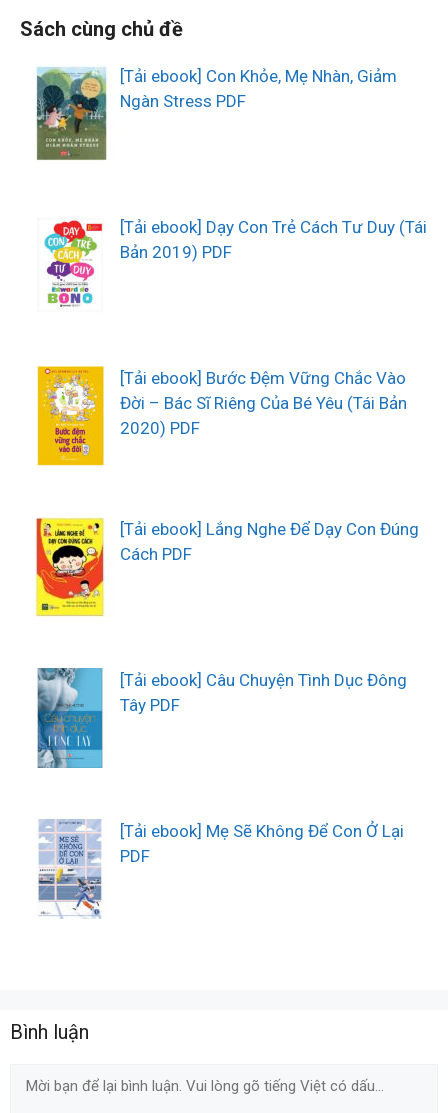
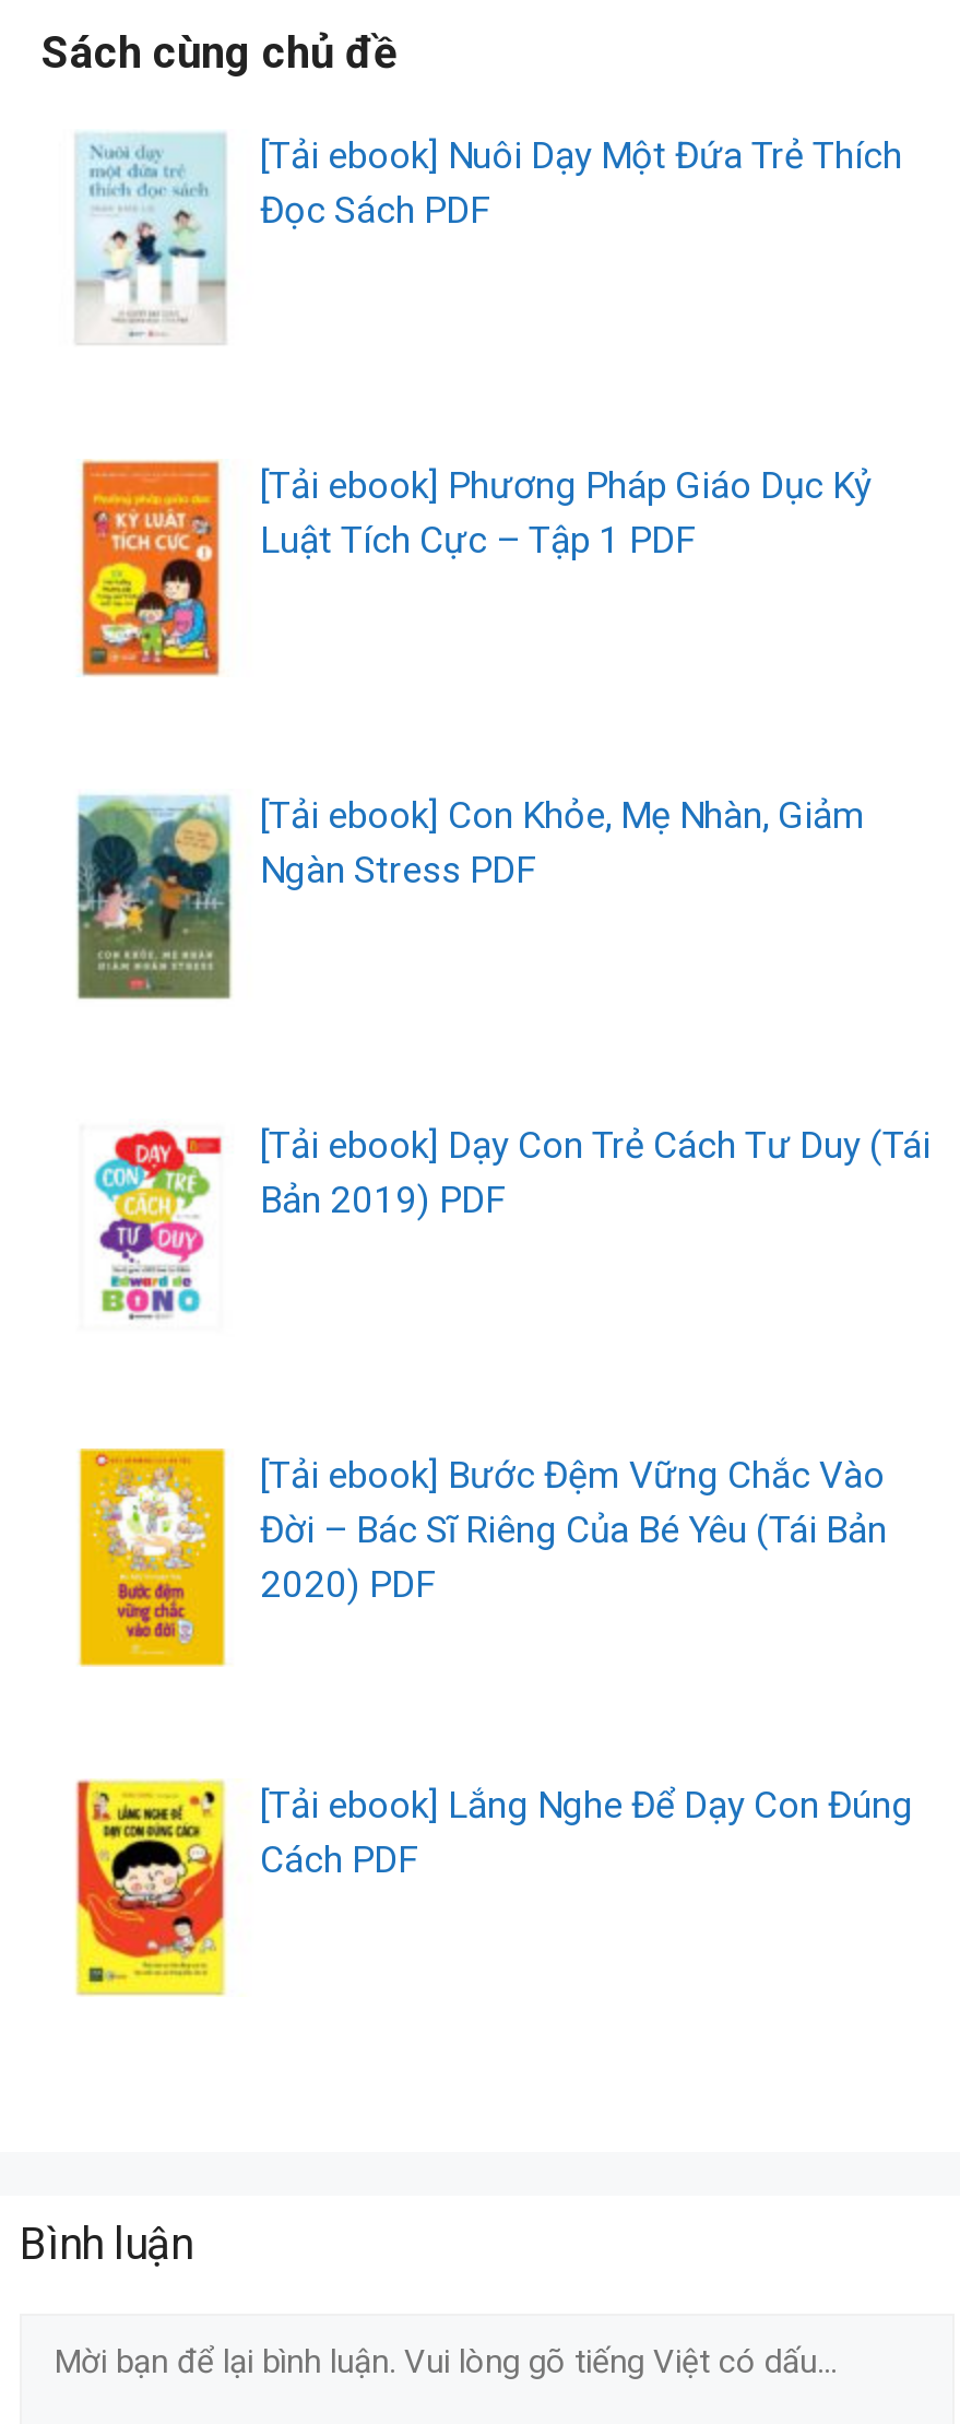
+ [image]
+ [Tải ebook] Nuôi Dạy Một Đứa Trẻ Thích
+ Đọc Sách PDF

+ [image]
+ [Tải ebook] Phương Pháp Giáo Dục Kỷ
+ Luật Tích Cực – Tập 1 PDF

moved down: [image] | [Tải ebook] Con Khỏe, Mẹ Nhàn, Giảm | Ngàn Stress PDF | ... | [Tải ebook] Lắng Nghe Để Dạy Con Đúng | Cách PDF

moved down: [image]

- [image]
- [Tải ebook] Câu Chuyện Tình Dục Đông
- Tây PDF

- [image]
- [Tải ebook] Mẹ Sẽ Không Để Con Ở Lại
- PDF
